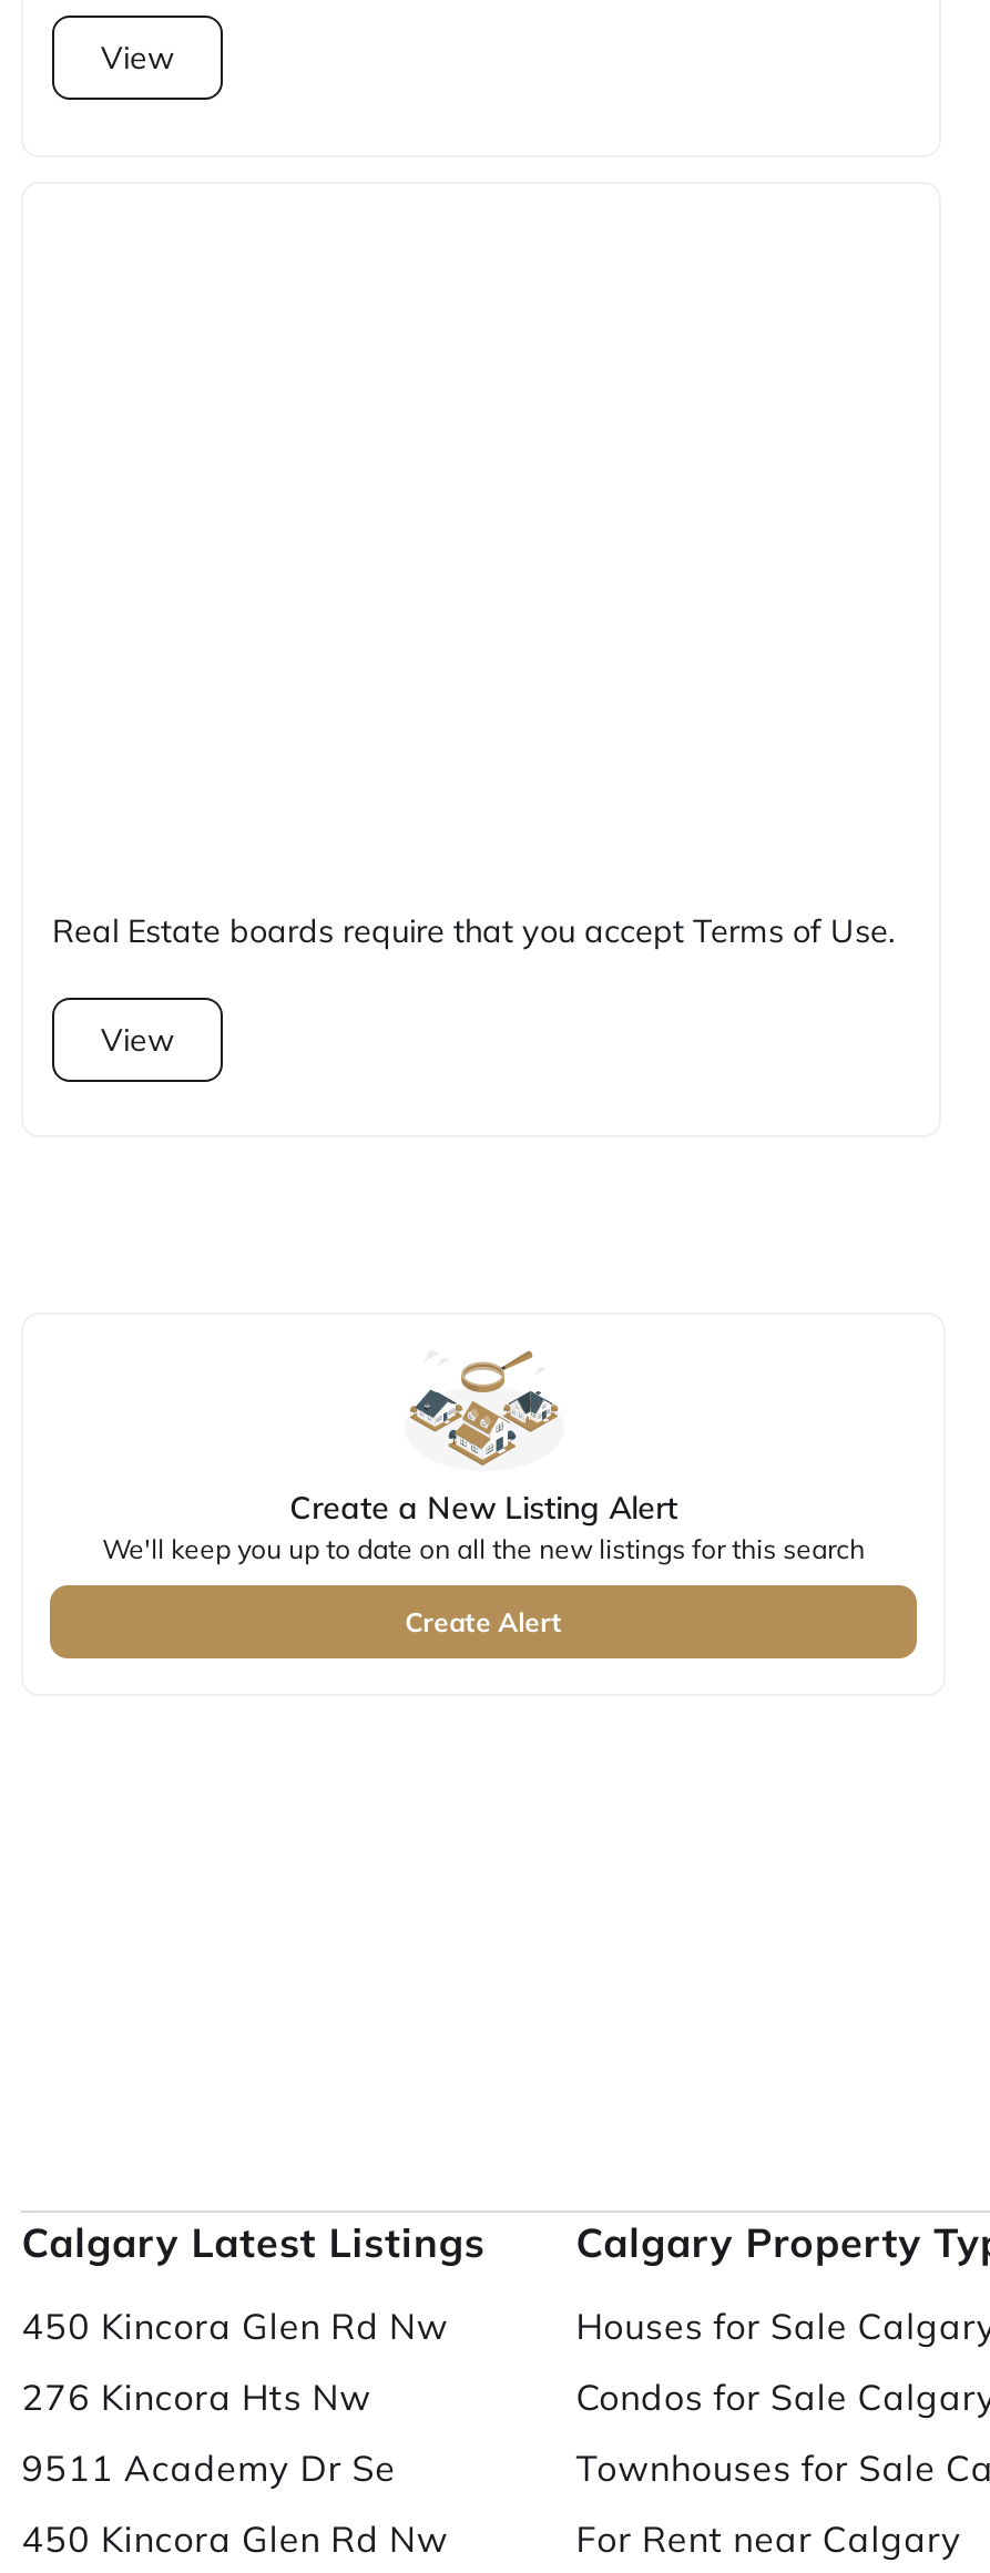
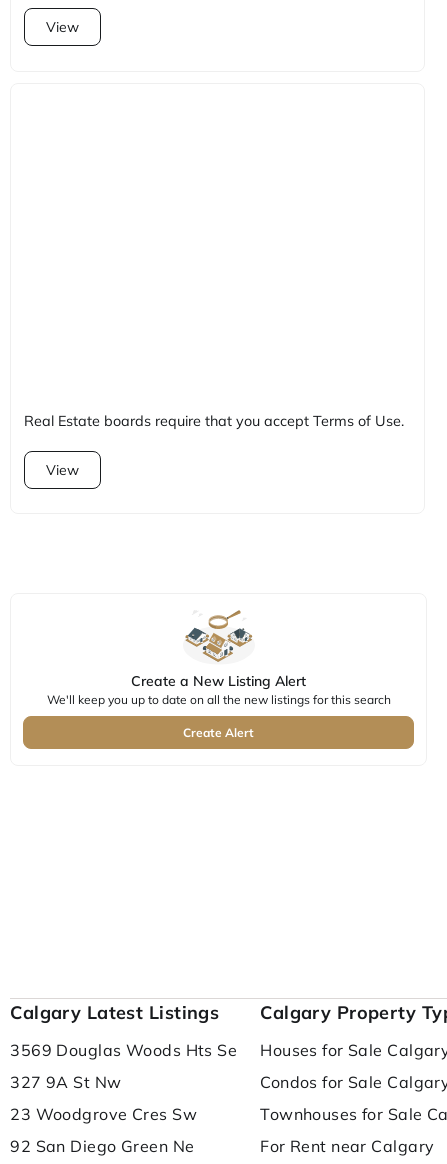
- 450 Kincora Glen Rd Nw
+ 3569 Douglas Woods Hts Se

- 276 Kincora Hts Nw
+ 327 9A St Nw

- 9511 Academy Dr Se
+ 23 Woodgrove Cres Sw

- 450 Kincora Glen Rd Nw
+ 92 San Diego Green Ne
